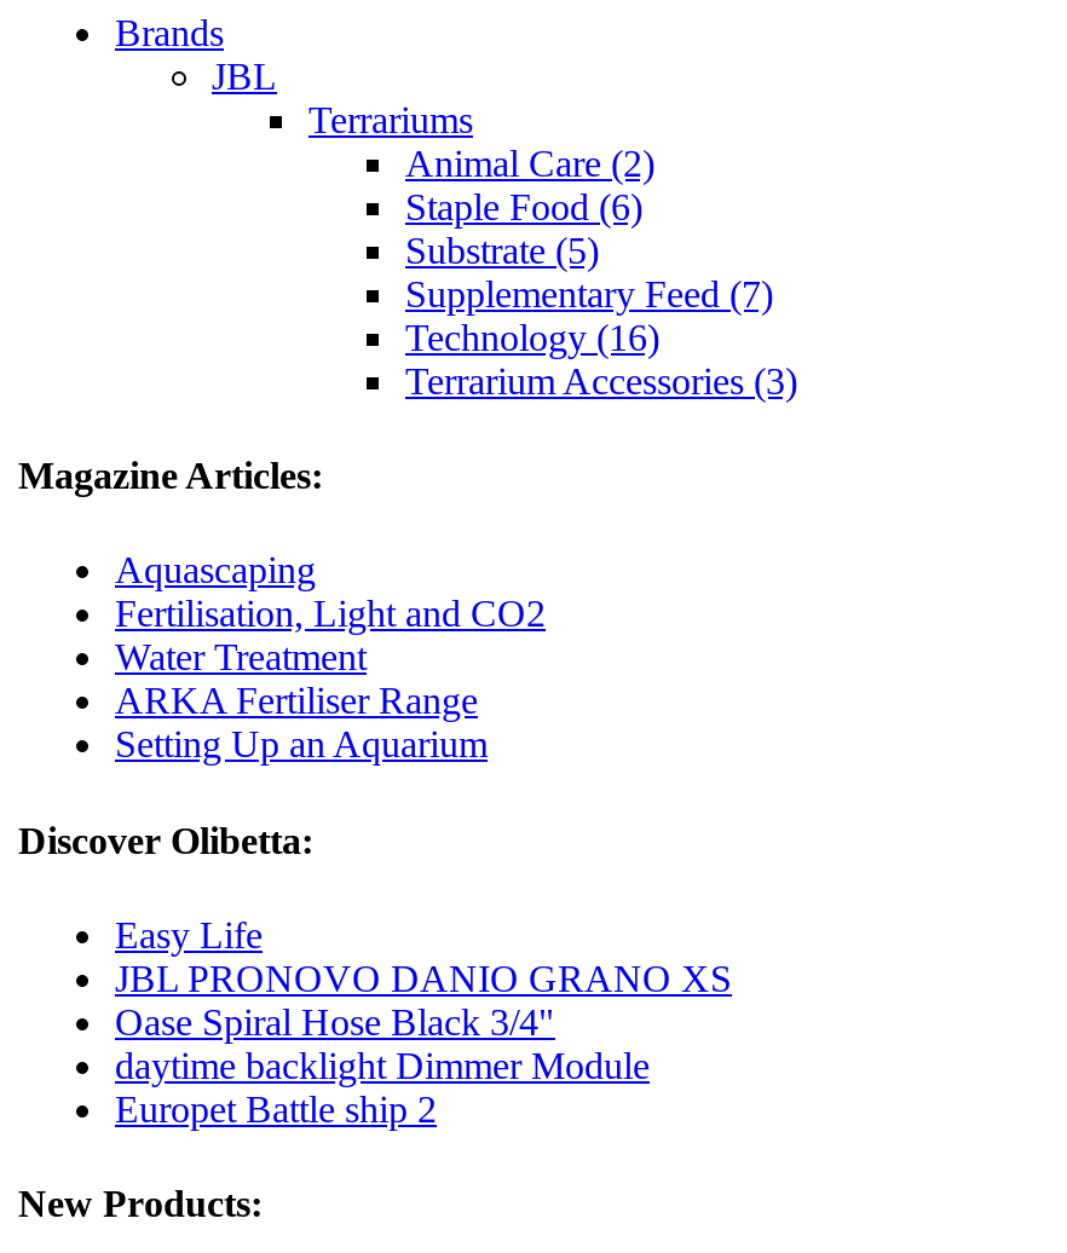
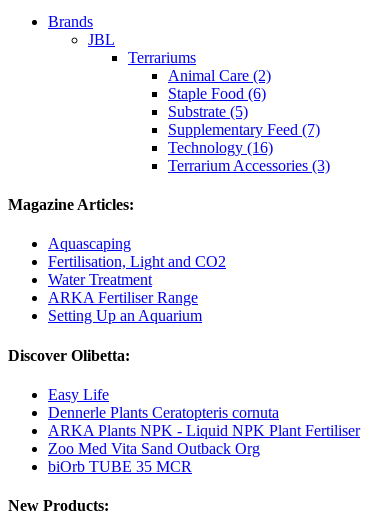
- JBL PRONOVO DANIO GRANO XS
- Oase Spiral Hose Black 3/4"
- daytime backlight Dimmer Module
- Europet Battle ship 2
+ Dennerle Plants Ceratopteris cornuta
+ ARKA Plants NPK - Liquid NPK Plant Fertiliser
+ Zoo Med Vita Sand Outback Org
+ biOrb TUBE 35 MCR
